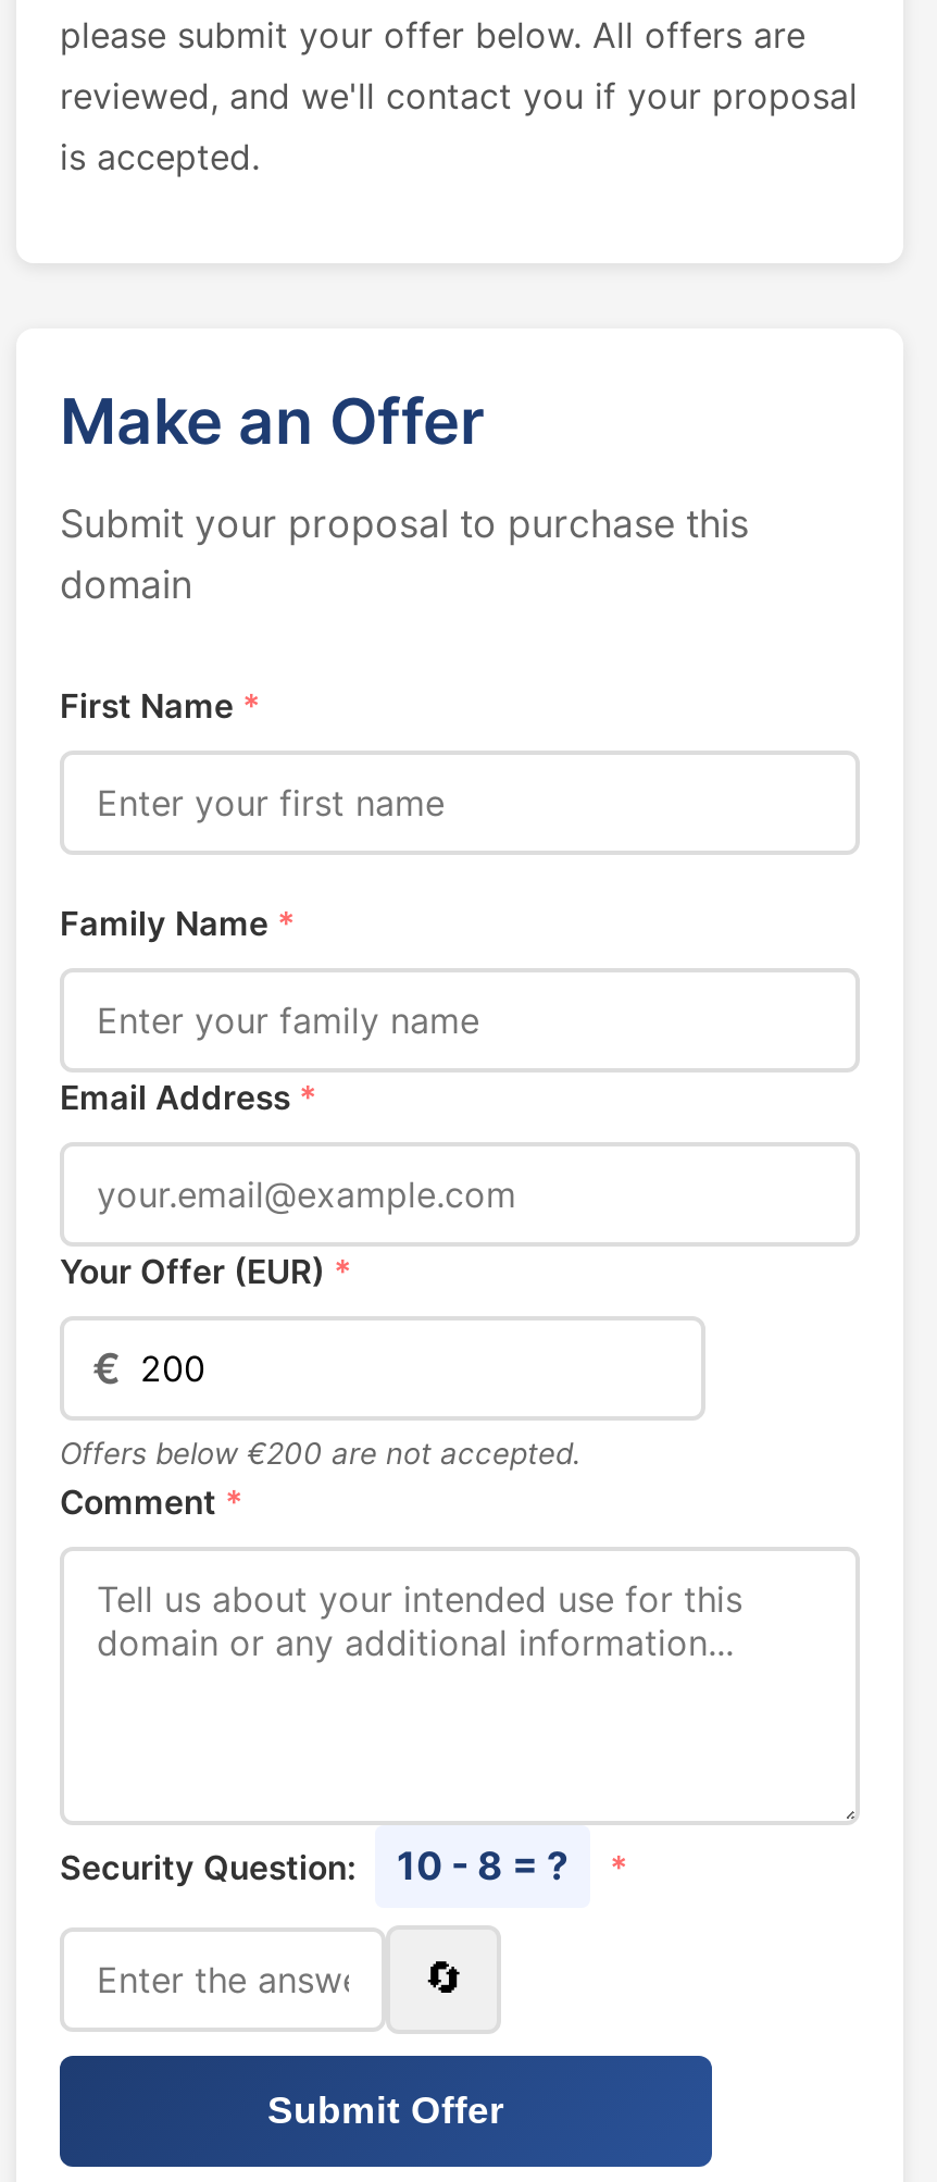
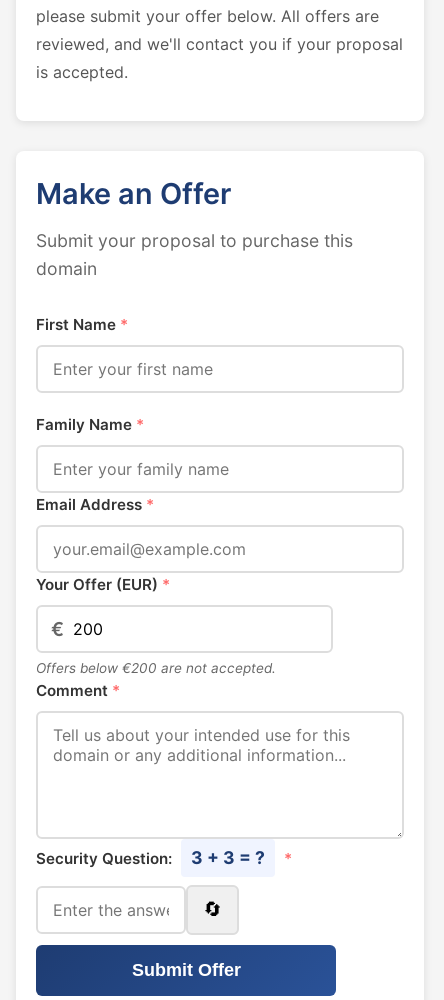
- 10 - 8 = ?
+ 3 + 3 = ?
